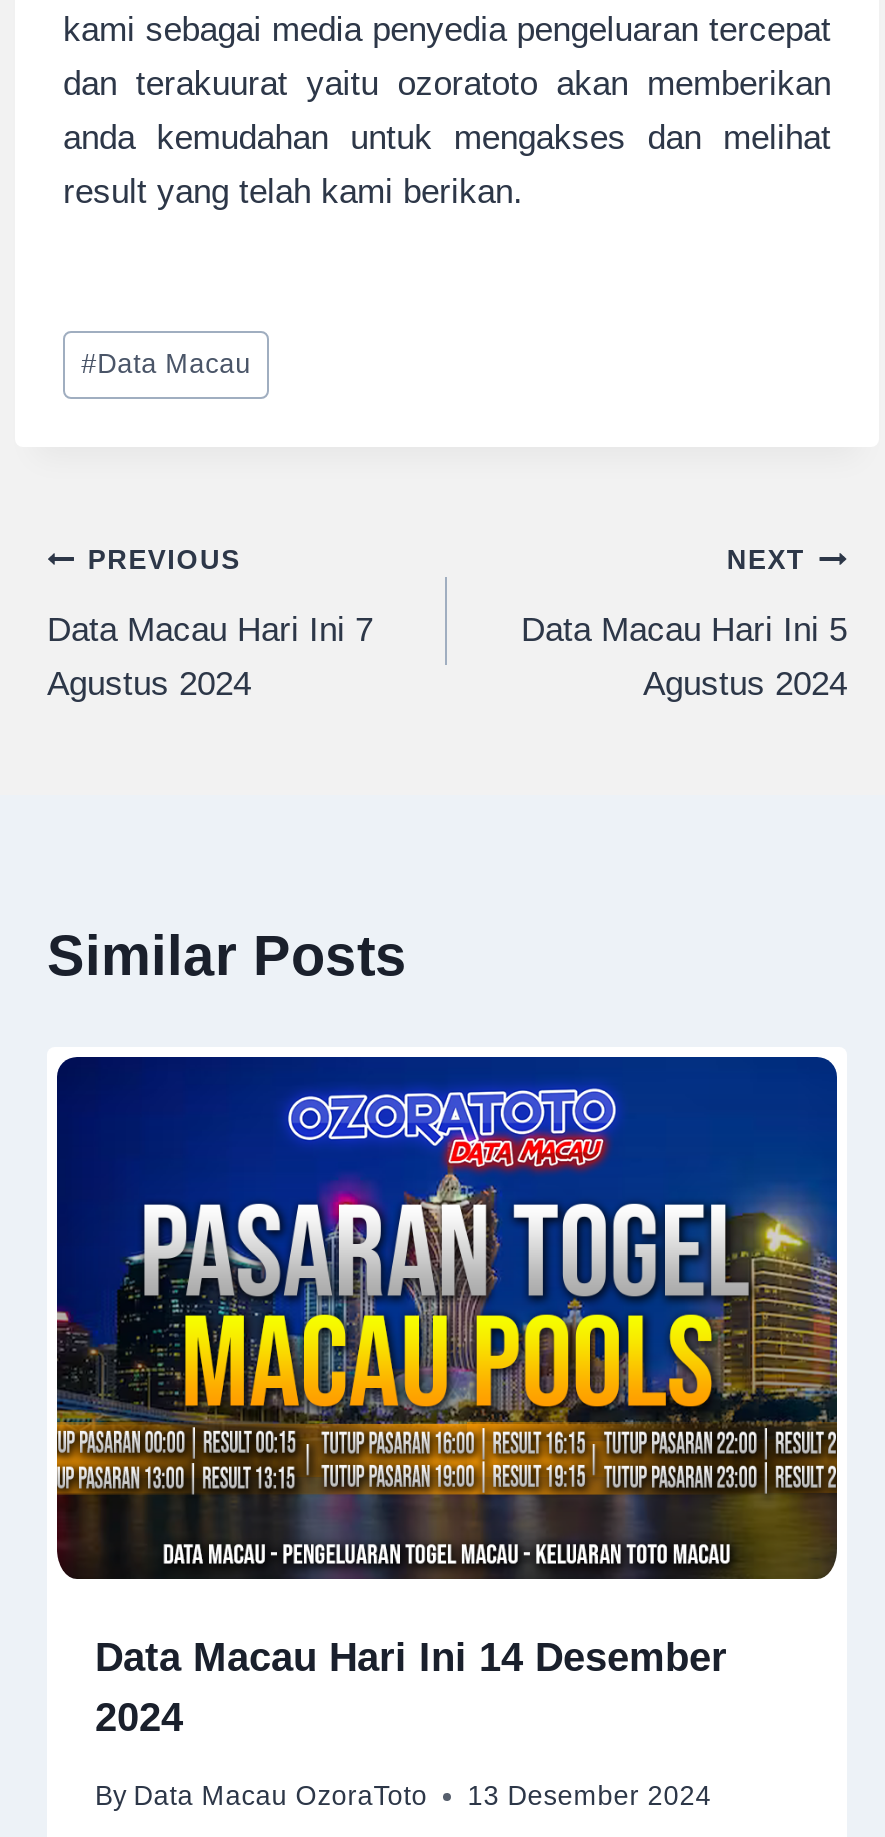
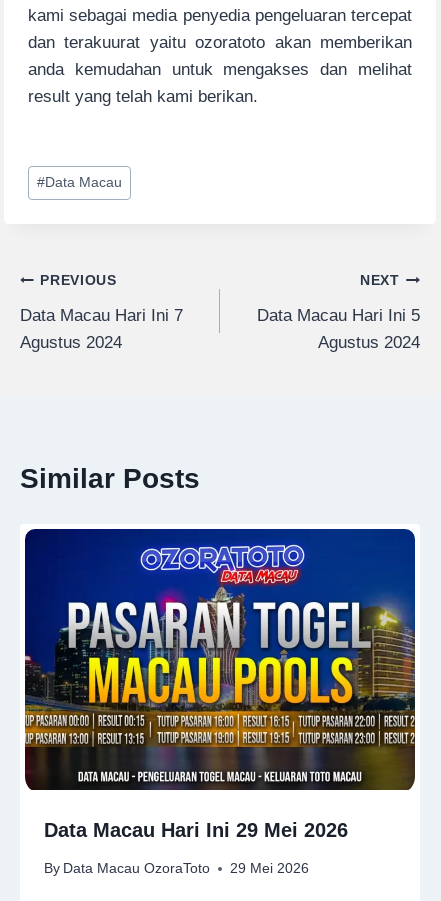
- Data Macau Hari Ini 14 Desember
- 2024
+ Data Macau Hari Ini 29 Mei 2026

- By Data Macau OzoraToto 13 Desember 2024
+ By Data Macau OzoraToto 29 Mei 2026
